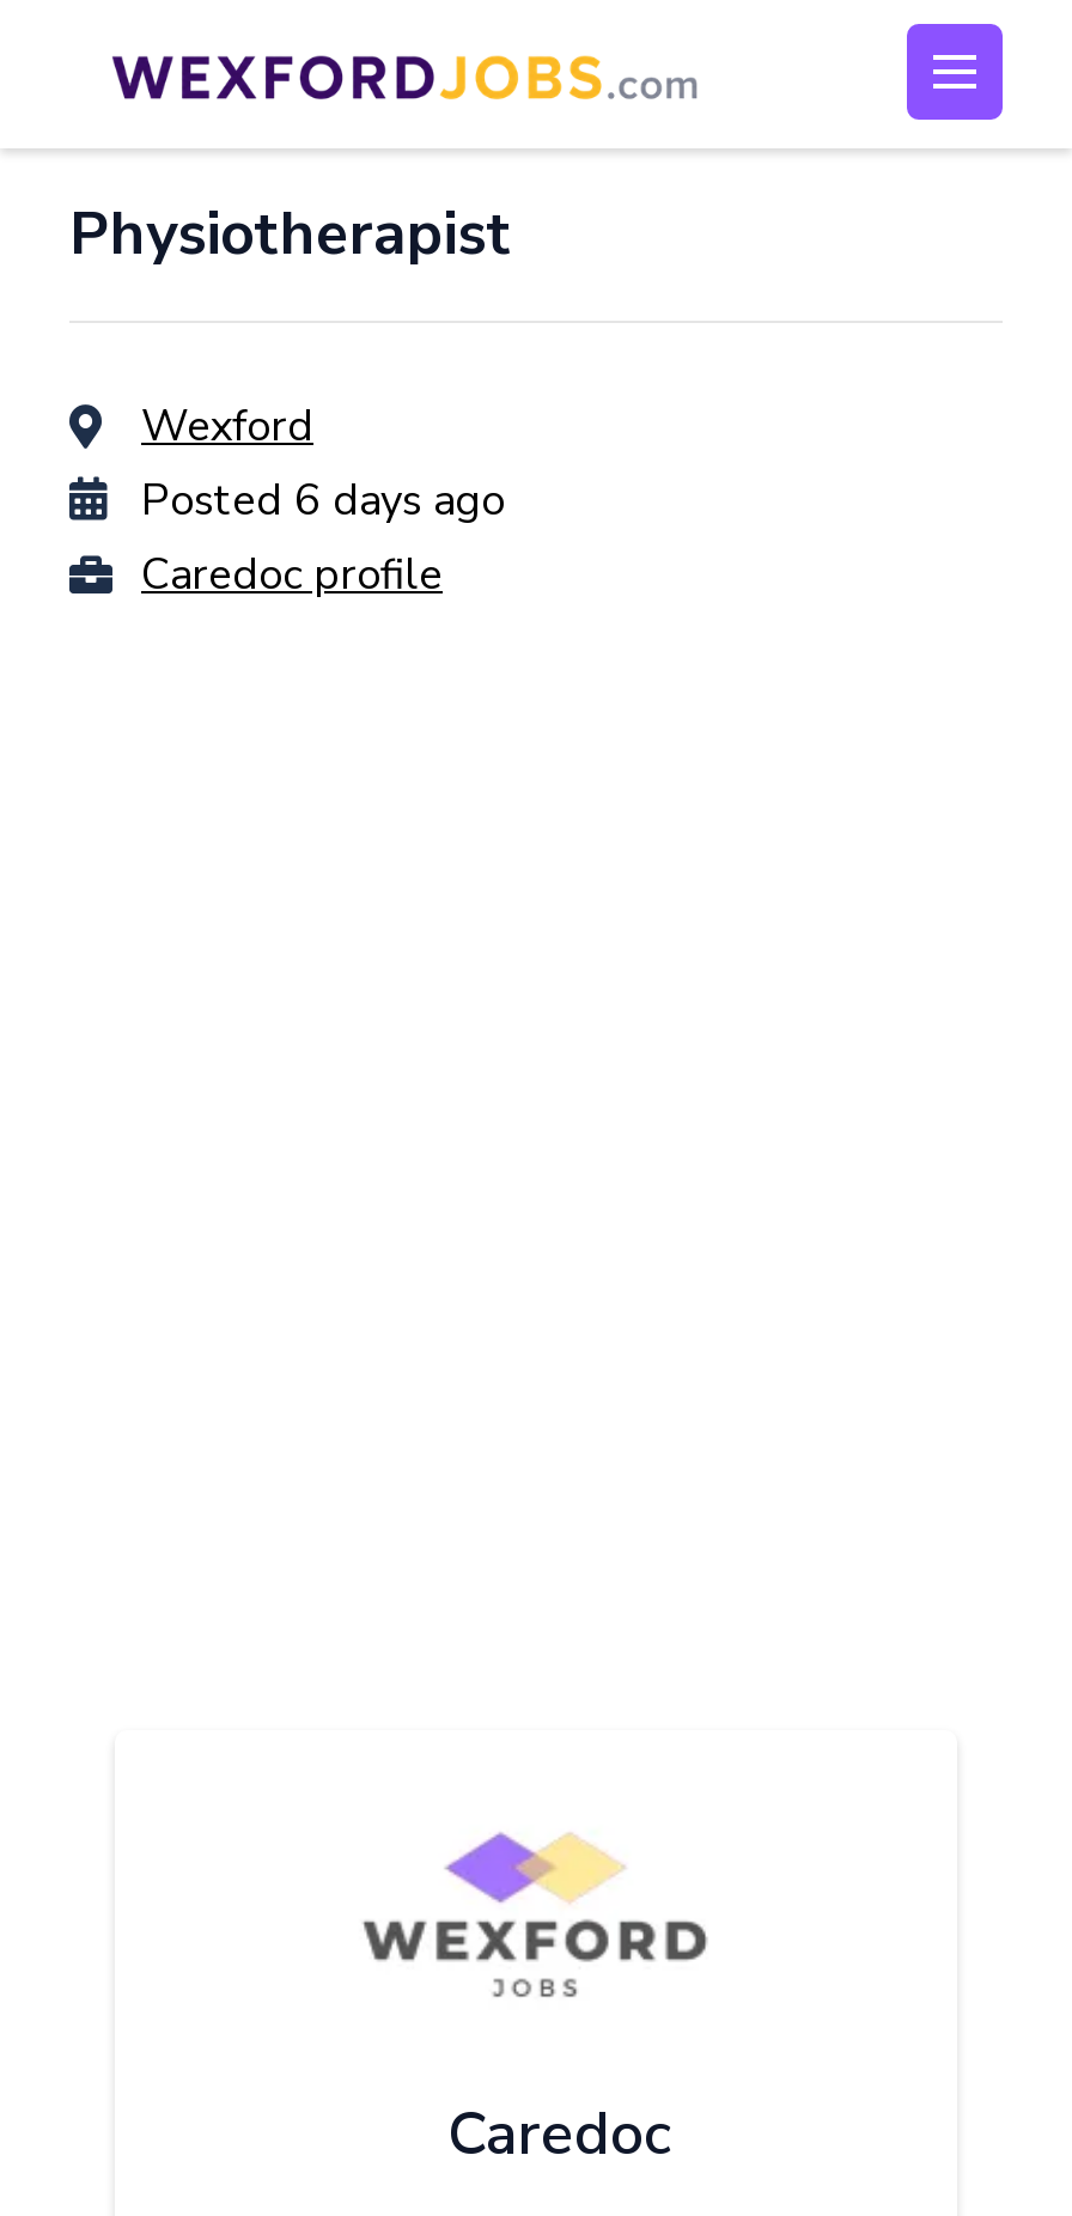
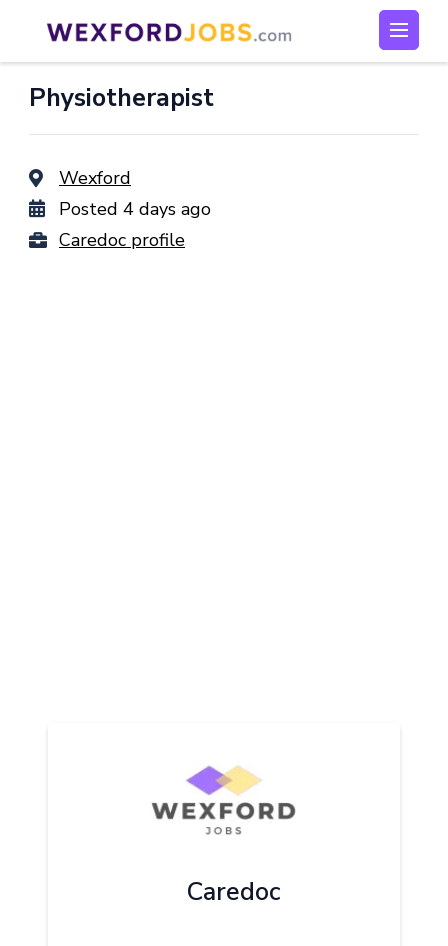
- Posted 6 days ago
+ Posted 4 days ago
